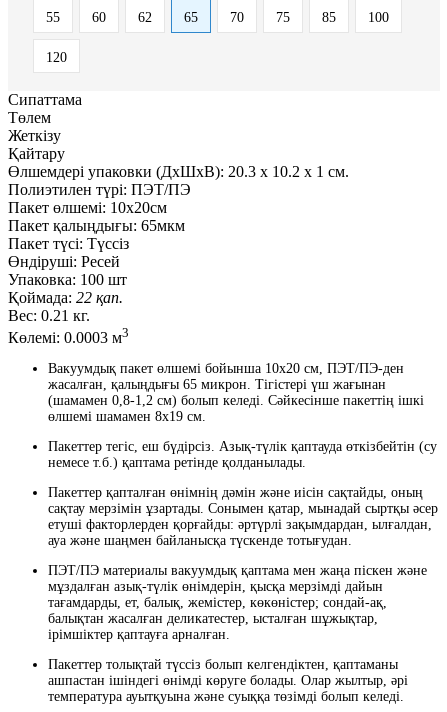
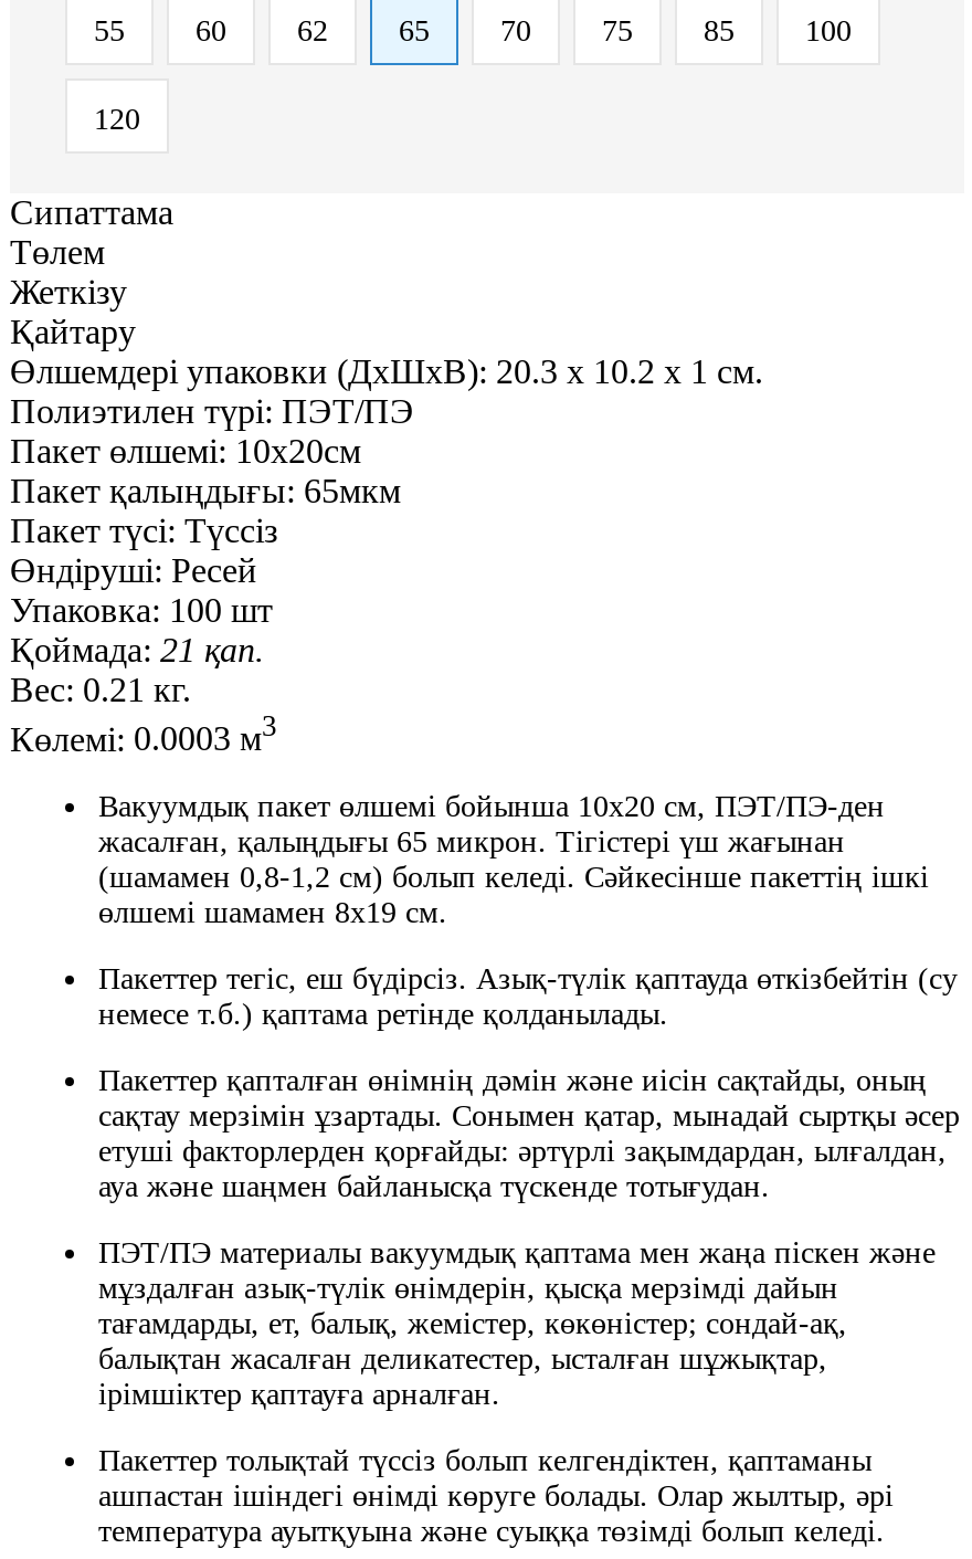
- Қоймада: 22 қап.
+ Қоймада: 21 қап.
